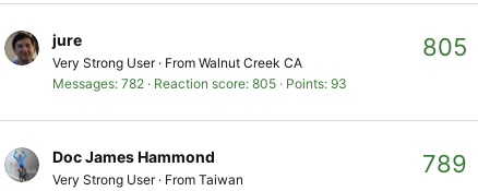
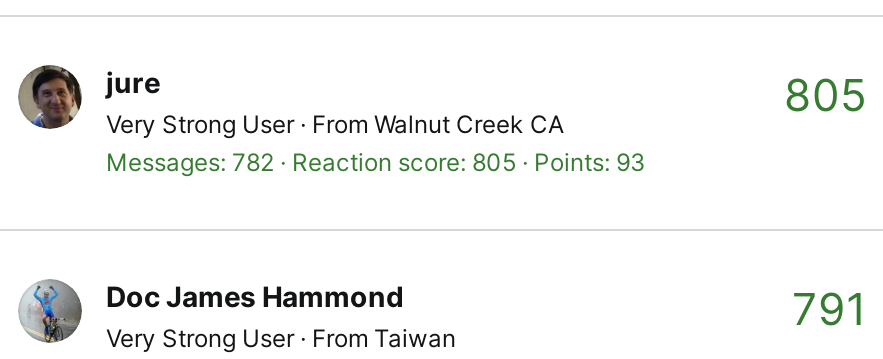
- 789
+ 791
